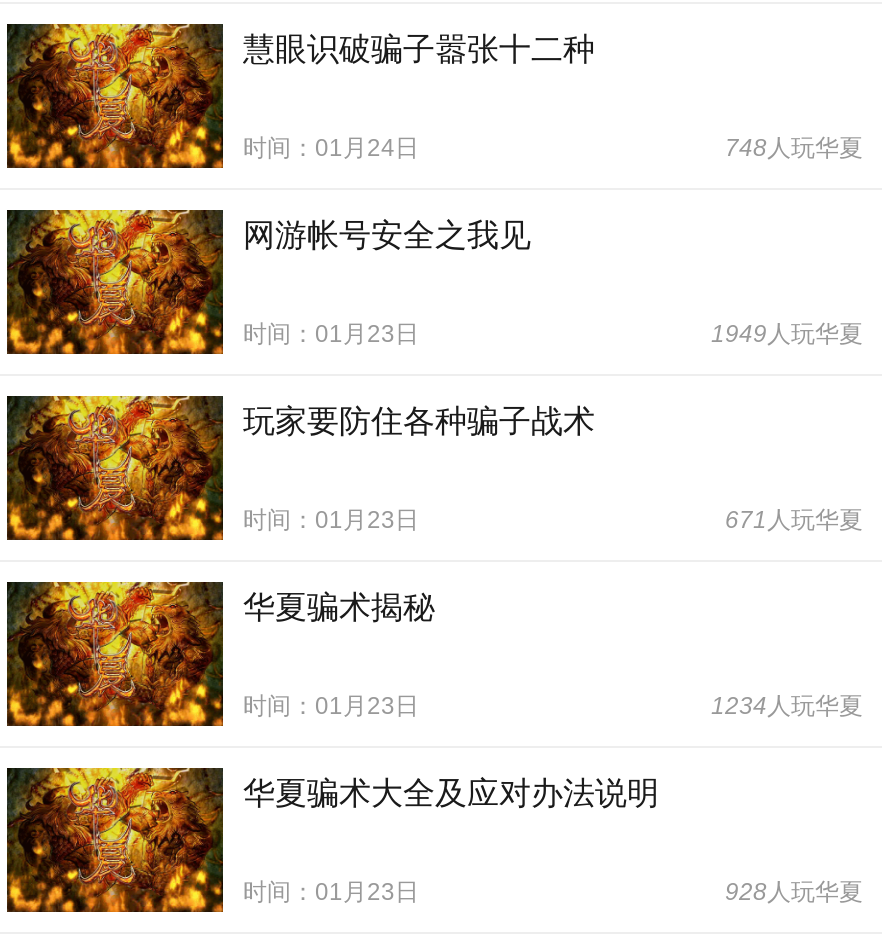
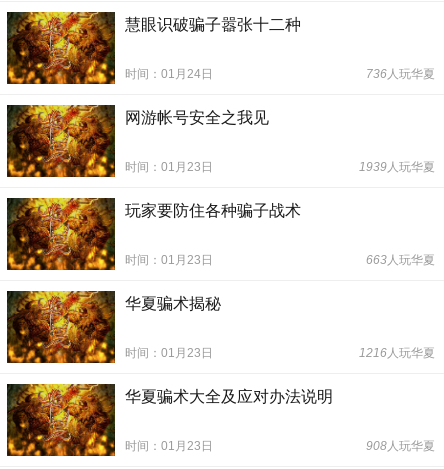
- 748人玩华夏
+ 736人玩华夏

- 1949人玩华夏
+ 1939人玩华夏

- 671人玩华夏
+ 663人玩华夏

- 1234人玩华夏
+ 1216人玩华夏

- 928人玩华夏
+ 908人玩华夏
